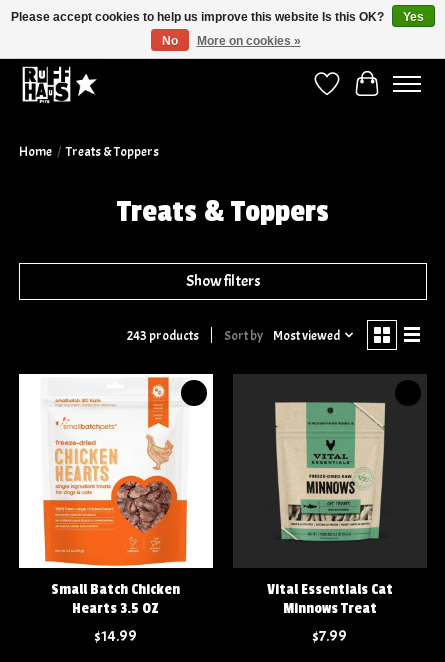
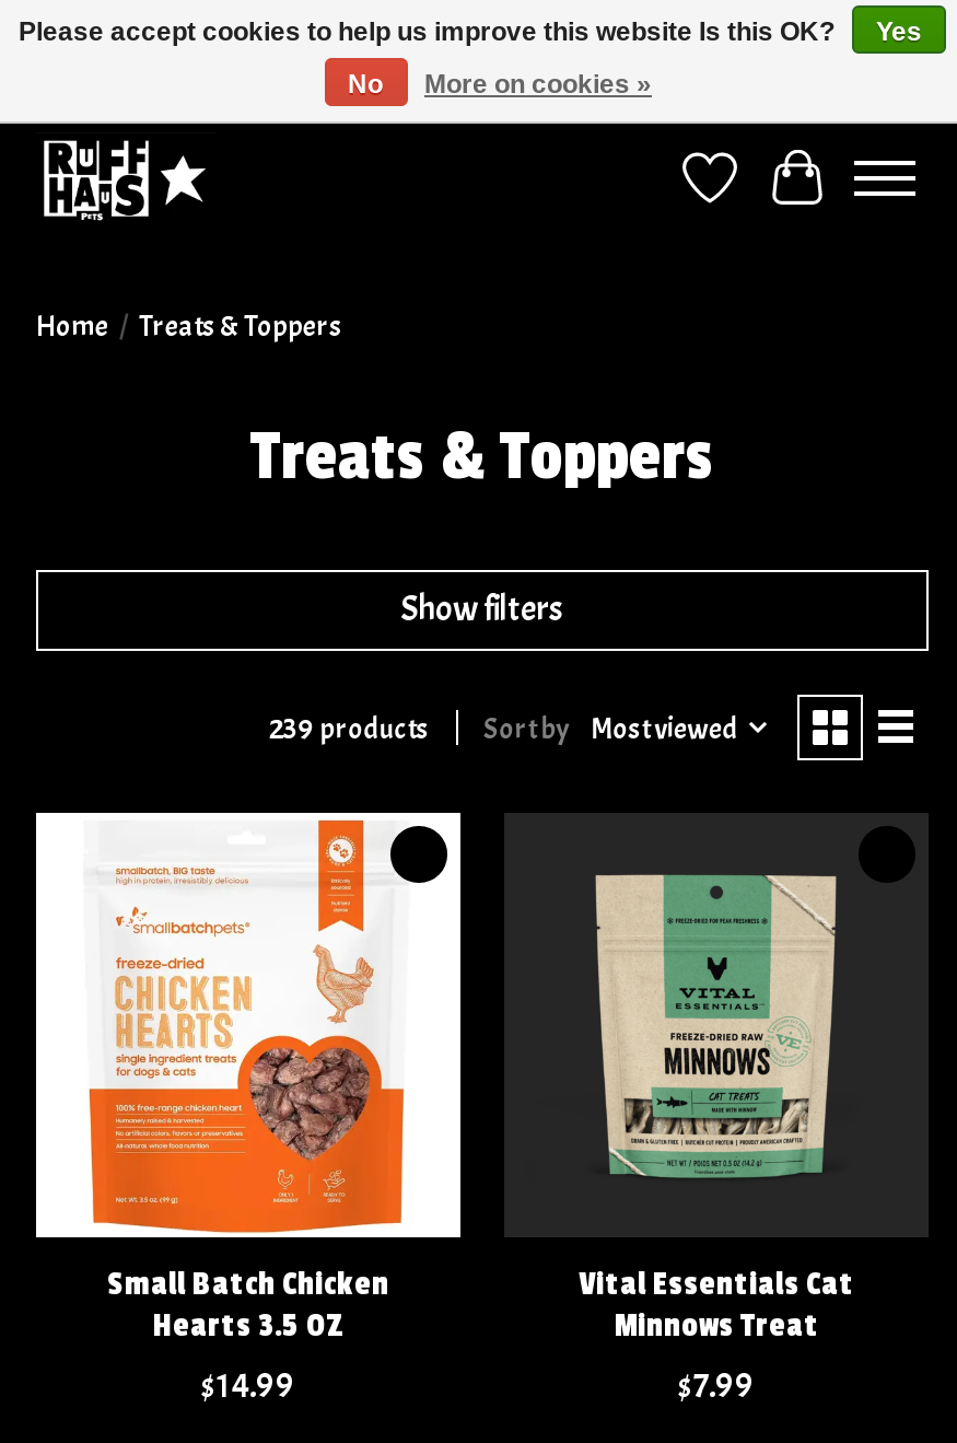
- 243 products Sort by Most viewed
+ 239 products Sort by Most viewed
